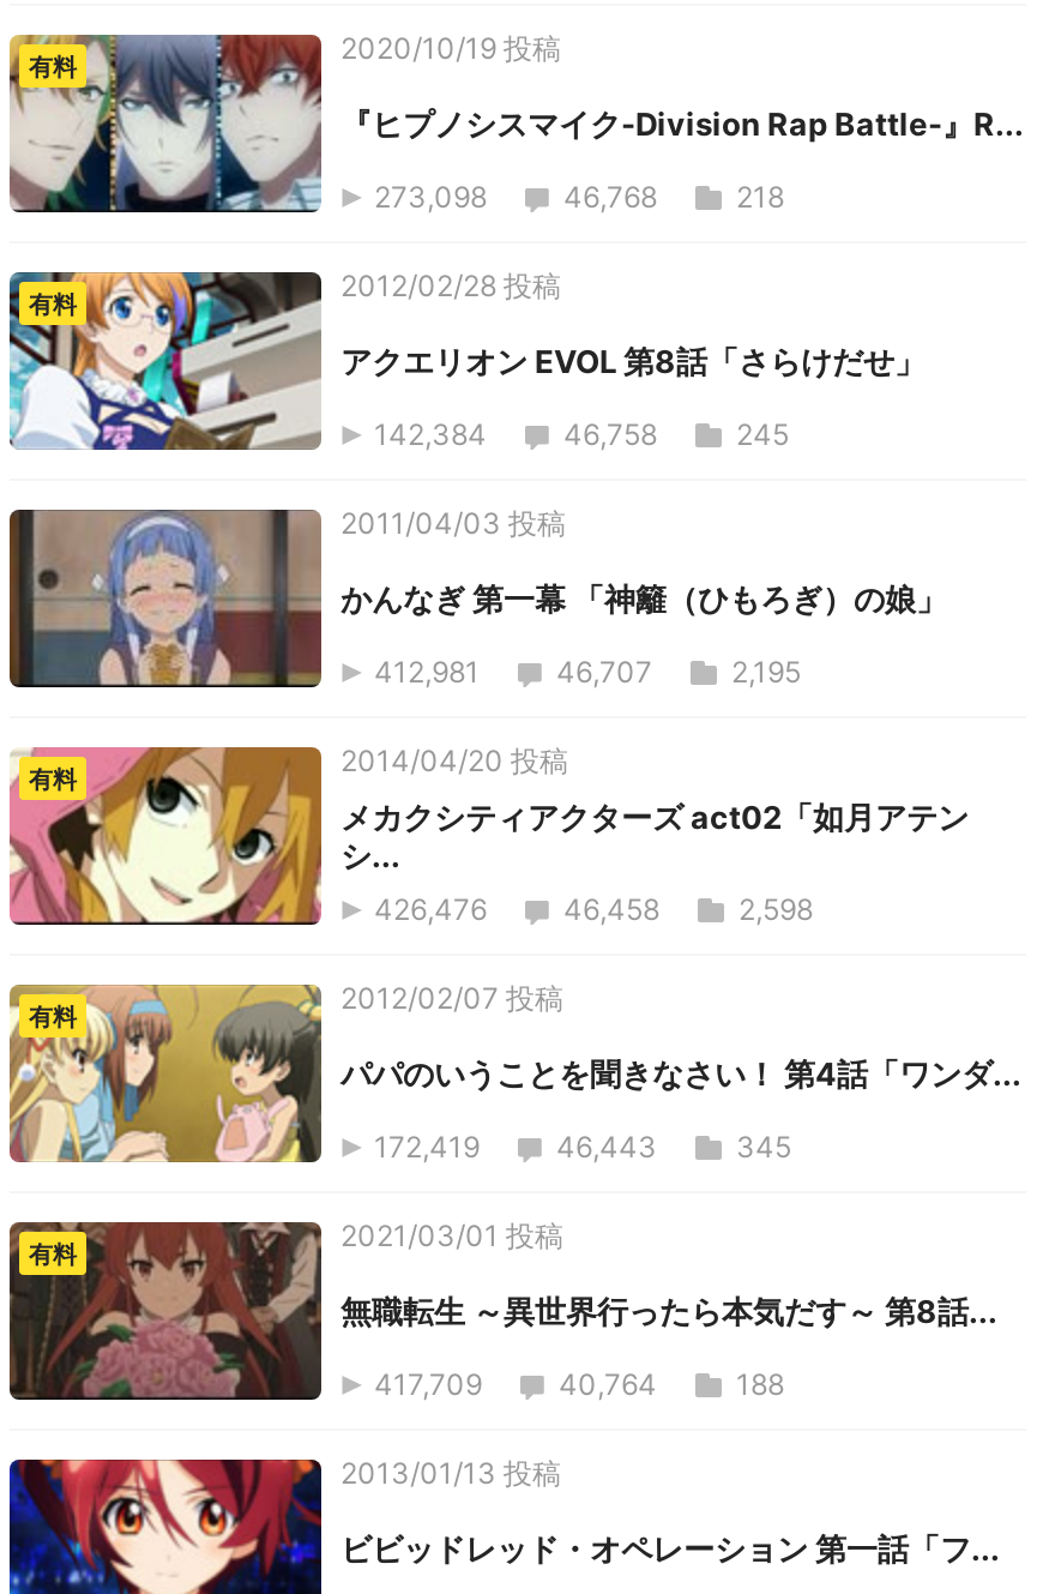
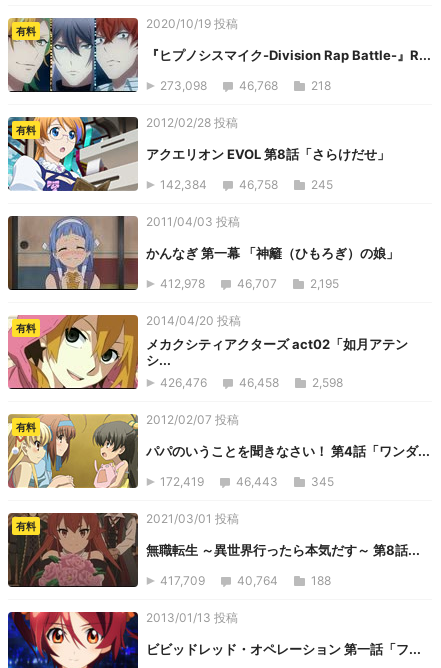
- 412,981
+ 412,978
